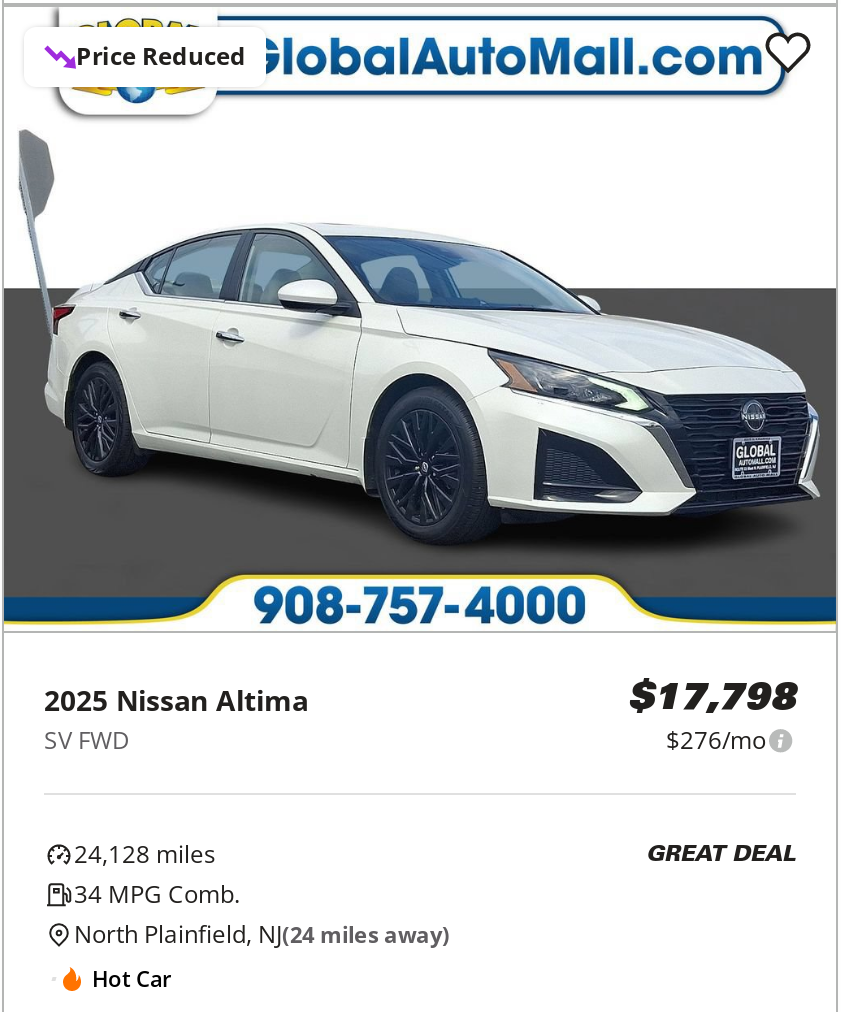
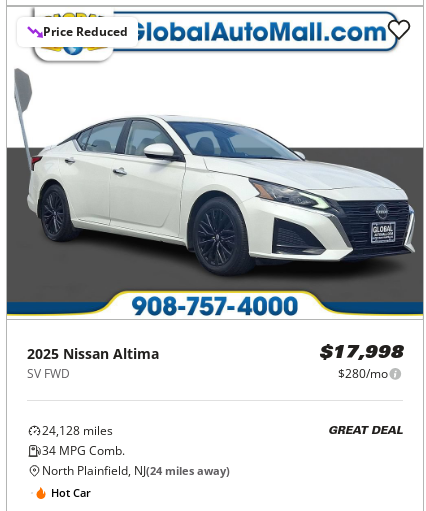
- $17,798
- $276/mo
+ $17,998
+ $280/mo
